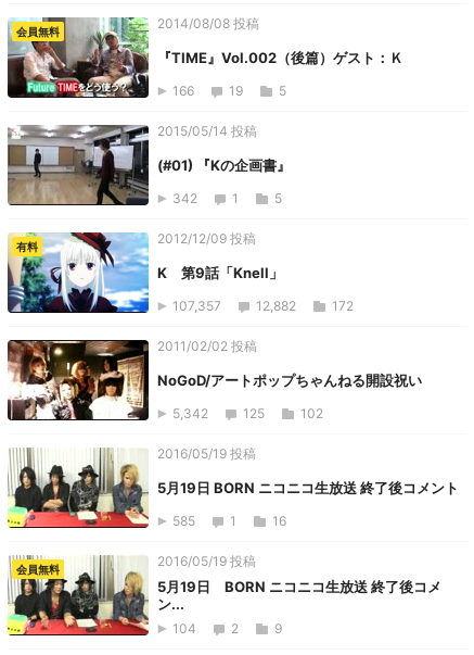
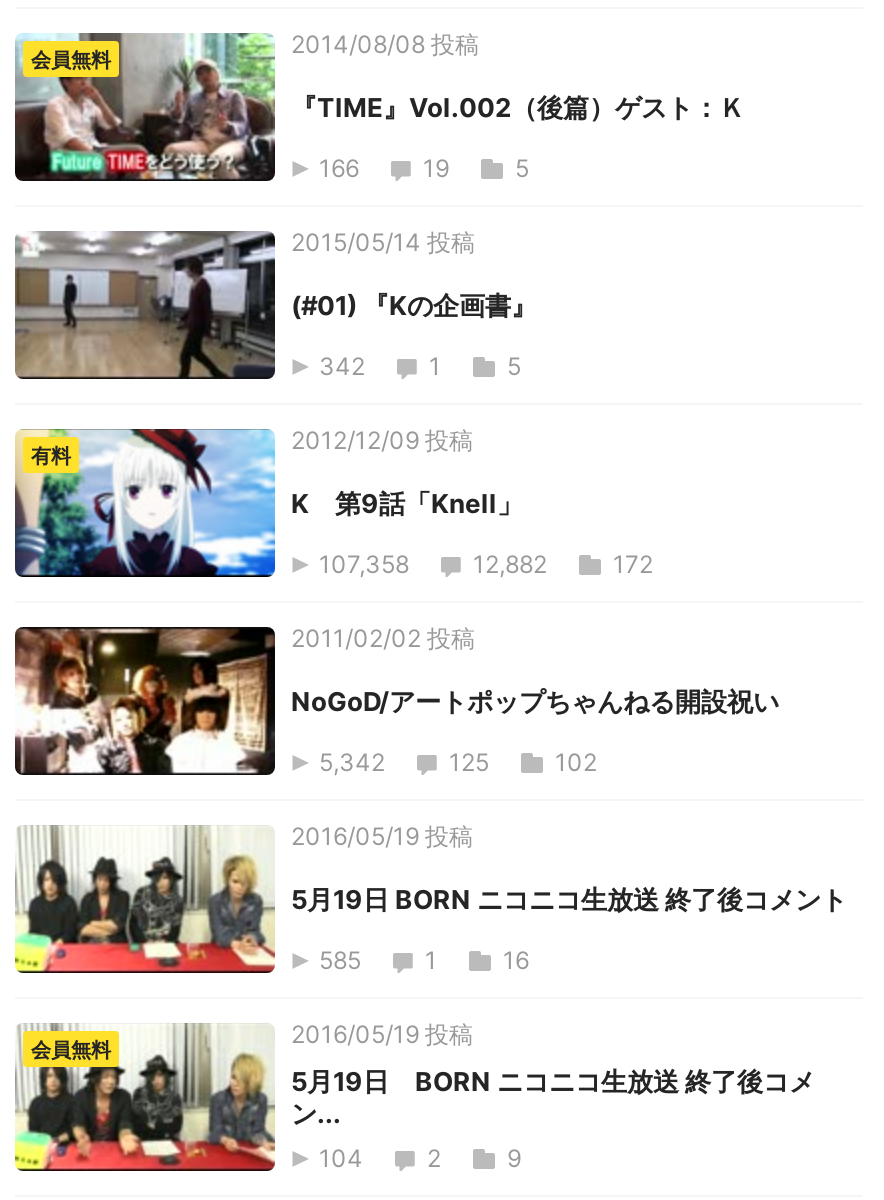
- 107,357
+ 107,358
